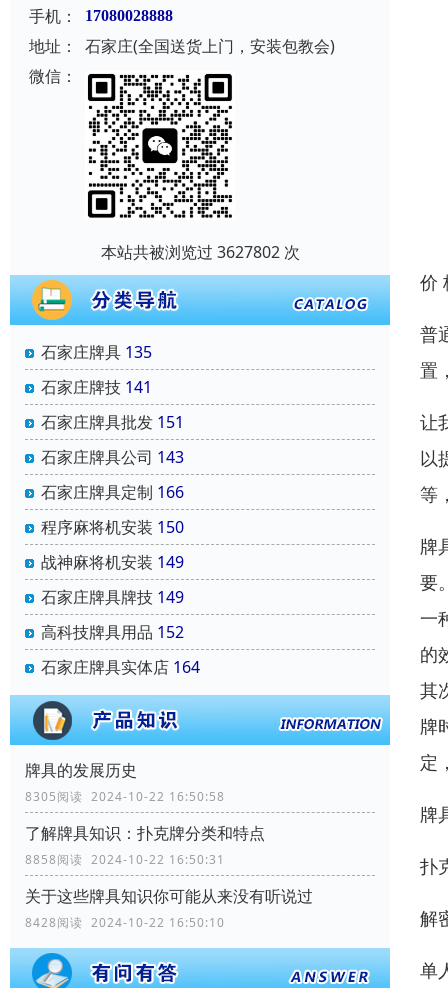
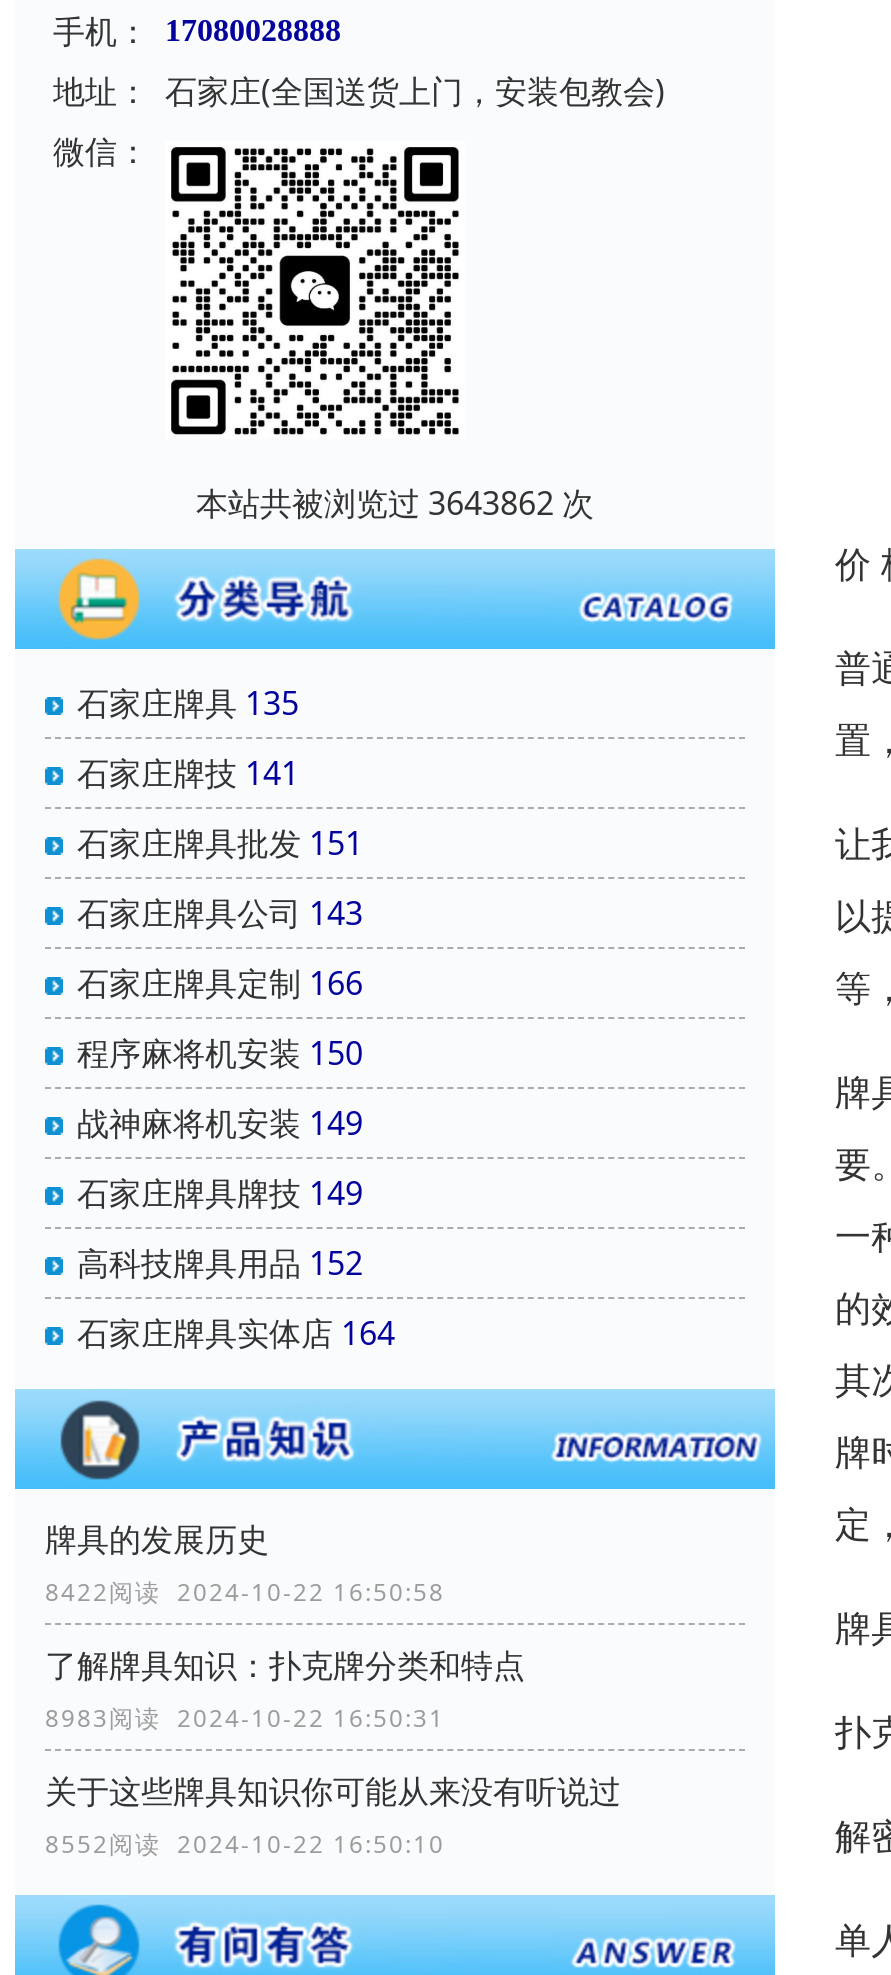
- 本站共被浏览过 3627802 次
+ 本站共被浏览过 3643862 次

- 8305阅读 2024-10-22 16:50:58
+ 8422阅读 2024-10-22 16:50:58

- 8858阅读 2024-10-22 16:50:31
+ 8983阅读 2024-10-22 16:50:31

- 8428阅读 2024-10-22 16:50:10
+ 8552阅读 2024-10-22 16:50:10
